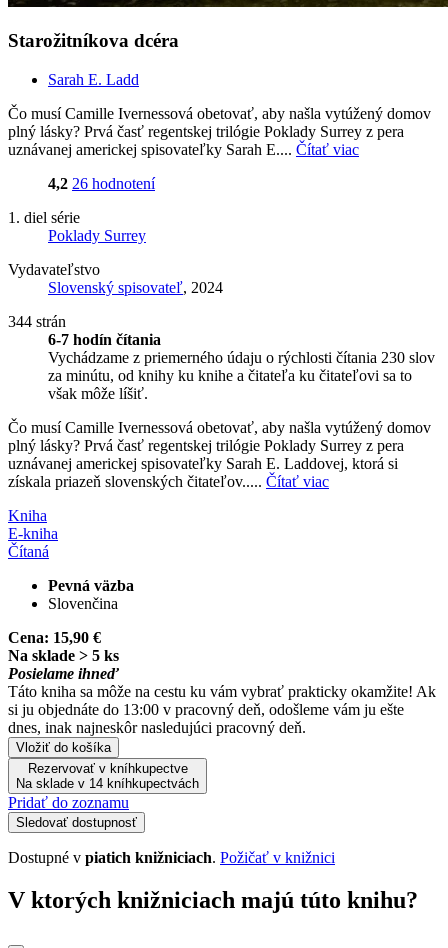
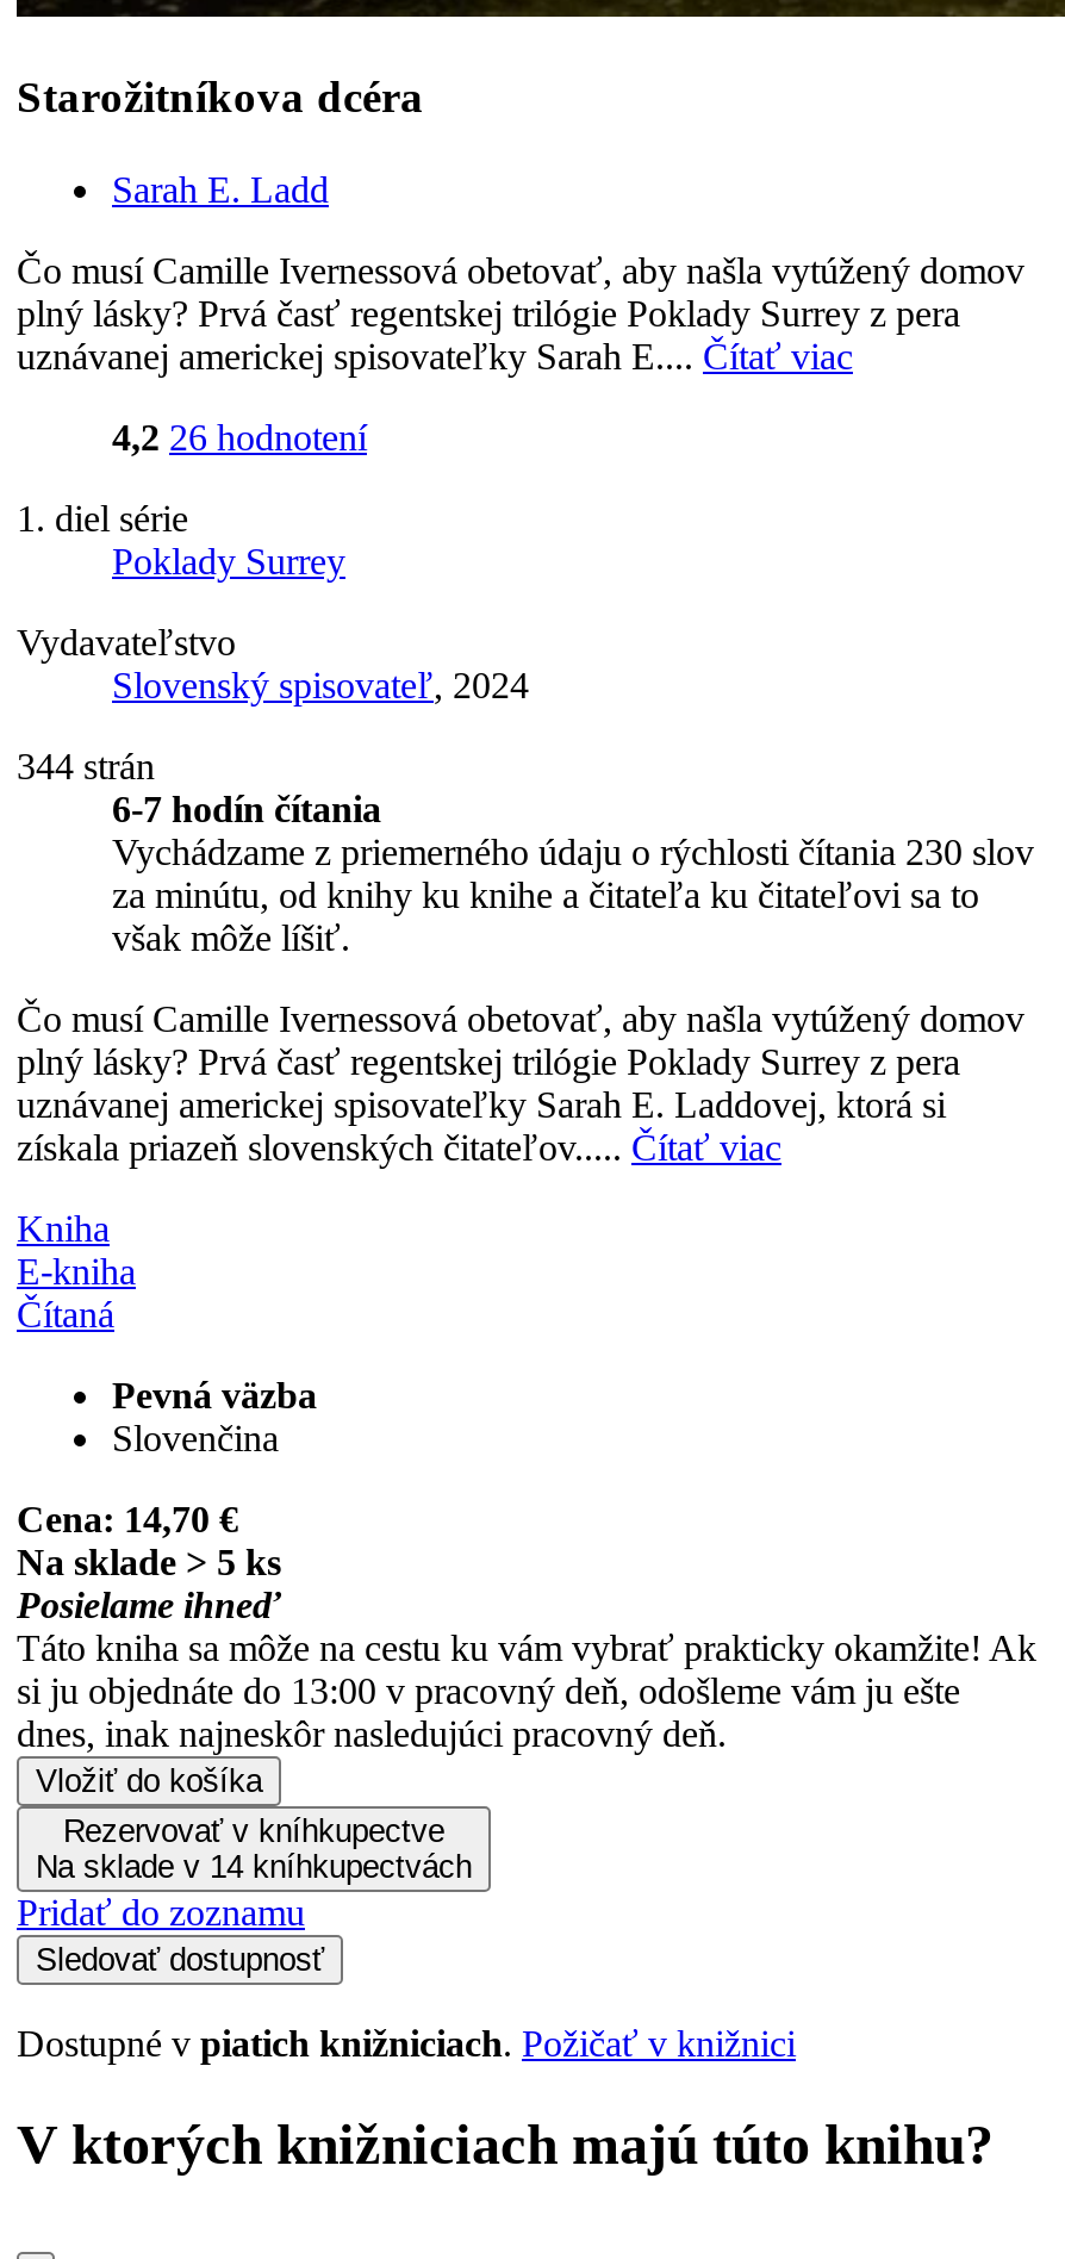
- Cena: 15,90 €
+ Cena: 14,70 €
